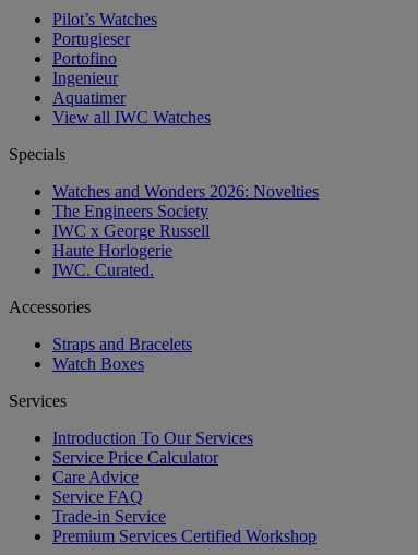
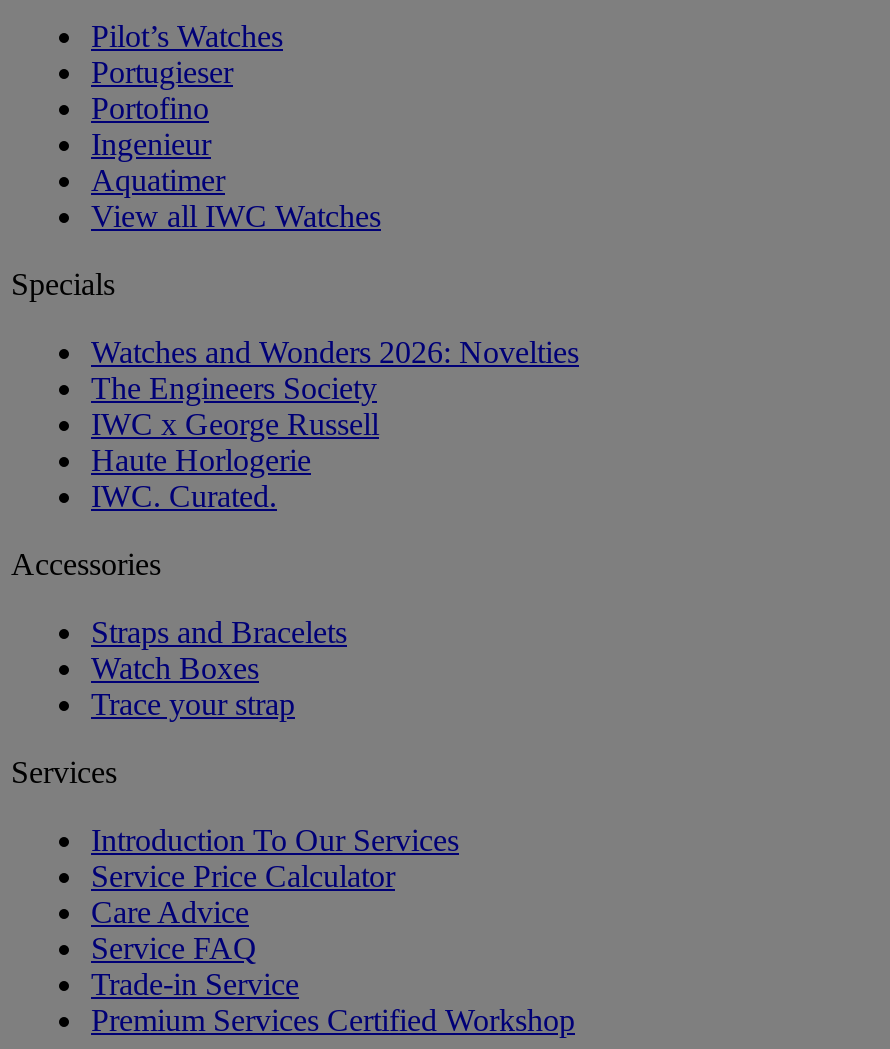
+ Trace your strap
